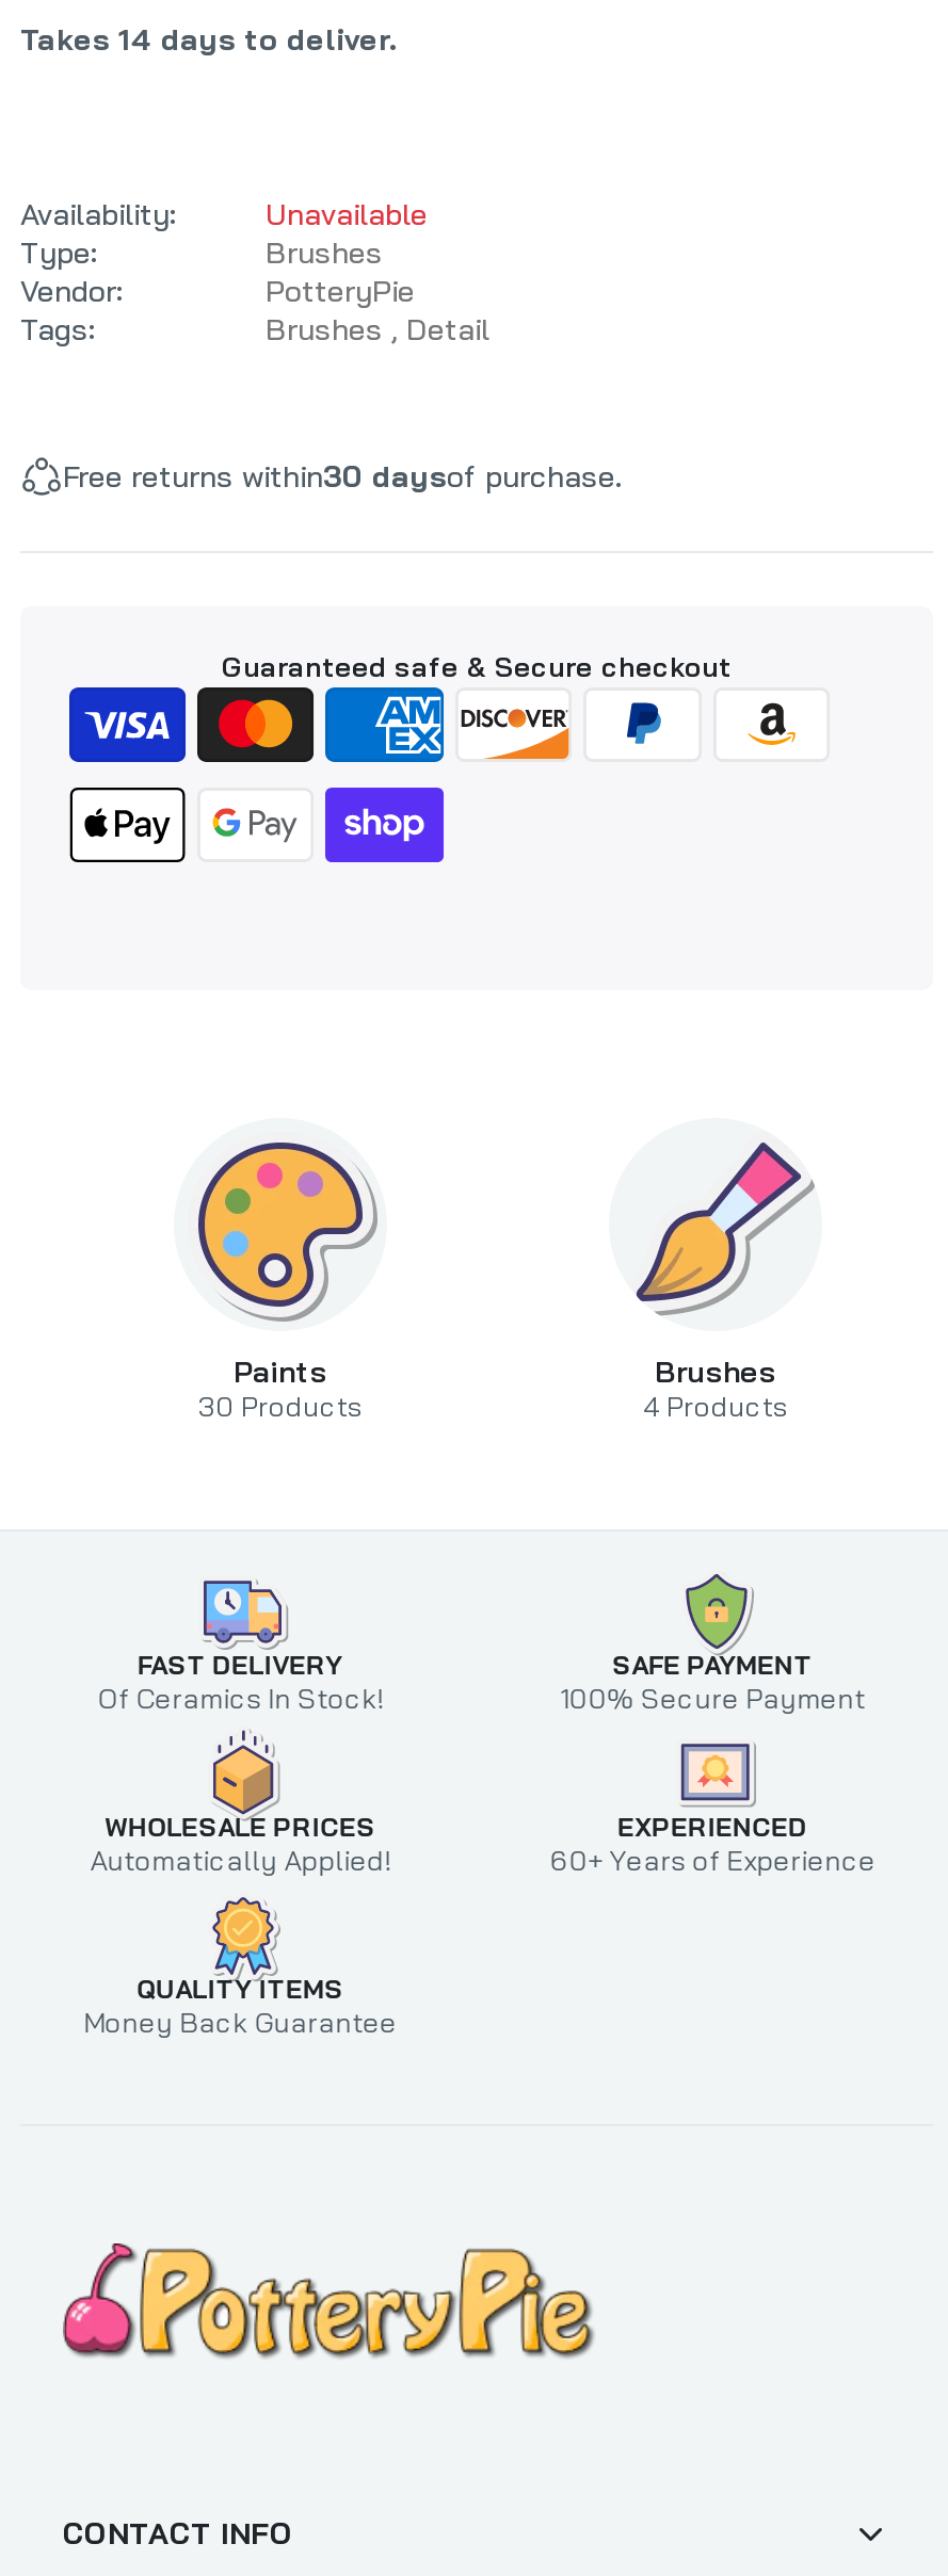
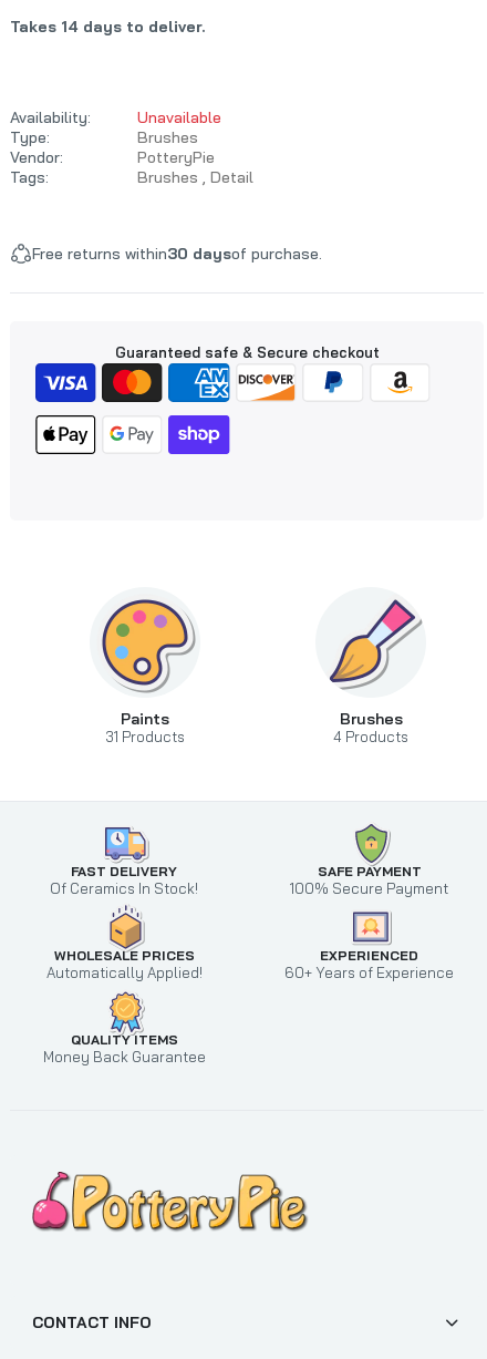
- 30 Products
+ 31 Products
